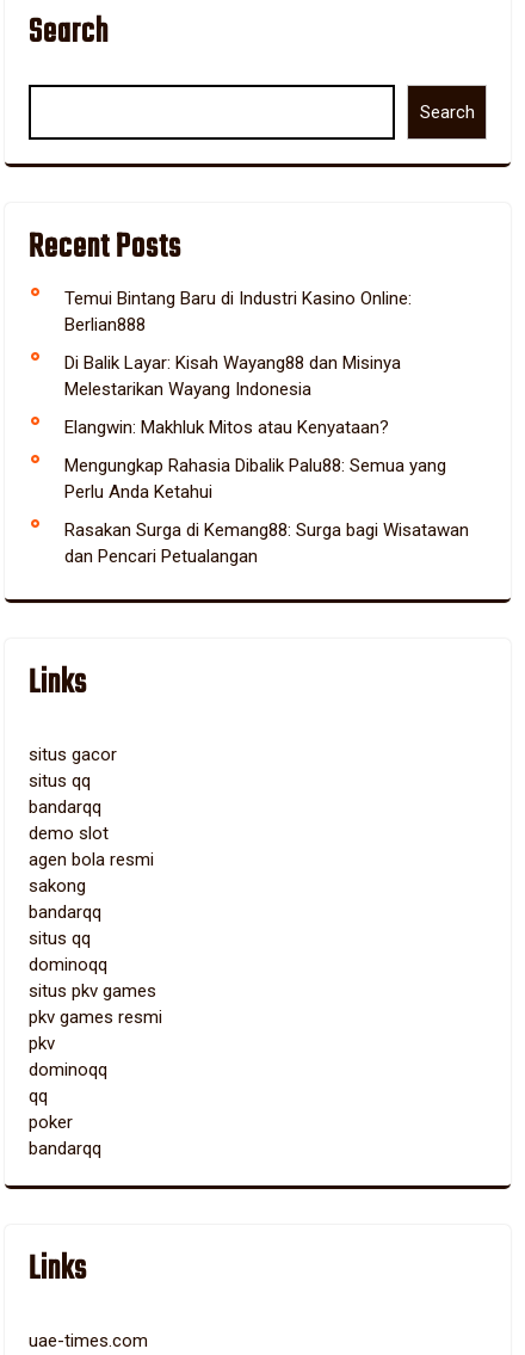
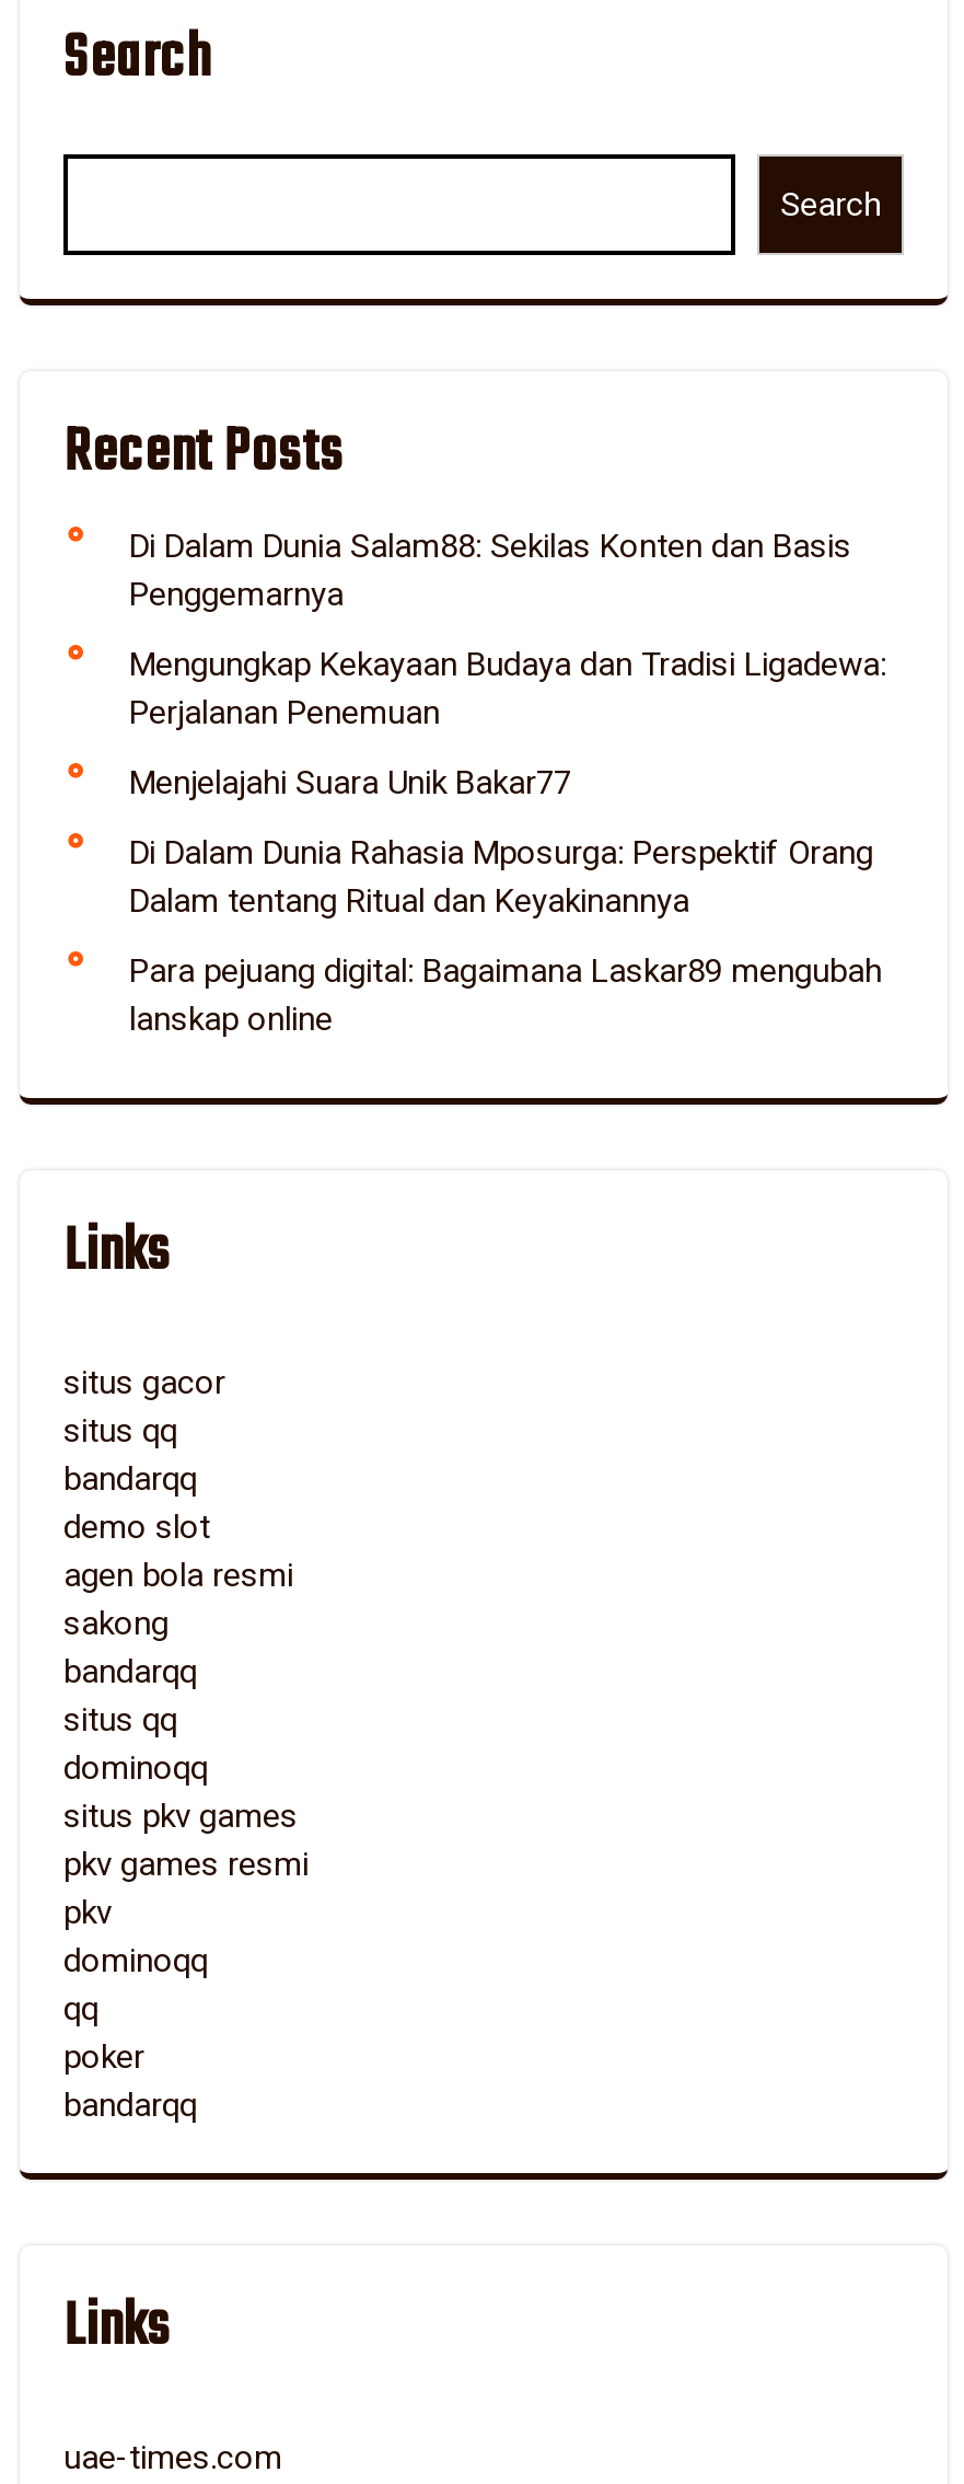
- Temui Bintang Baru di Industri Kasino Online:
- Berlian888
+ Di Dalam Dunia Salam88: Sekilas Konten dan Basis
+ Penggemarnya

- Di Balik Layar: Kisah Wayang88 dan Misinya
- Melestarikan Wayang Indonesia
+ Mengungkap Kekayaan Budaya dan Tradisi Ligadewa:
+ Perjalanan Penemuan

- Elangwin: Makhluk Mitos atau Kenyataan?
+ Menjelajahi Suara Unik Bakar77

- Mengungkap Rahasia Dibalik Palu88: Semua yang
- Perlu Anda Ketahui
+ Di Dalam Dunia Rahasia Mposurga: Perspektif Orang
+ Dalam tentang Ritual dan Keyakinannya

- Rasakan Surga di Kemang88: Surga bagi Wisatawan
- dan Pencari Petualangan
+ Para pejuang digital: Bagaimana Laskar89 mengubah
+ lanskap online
